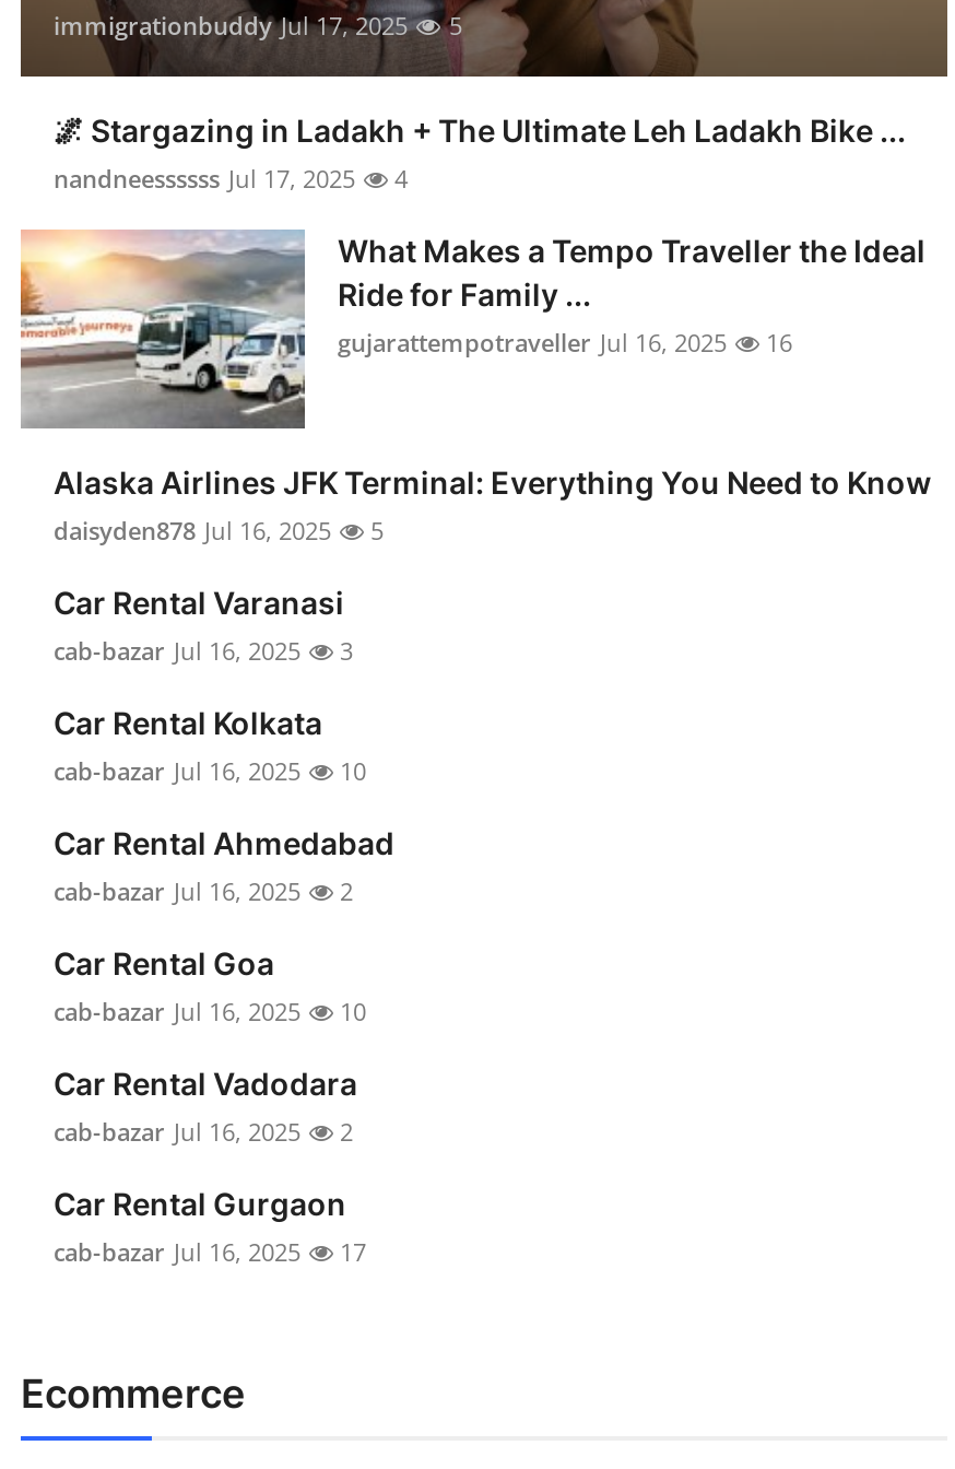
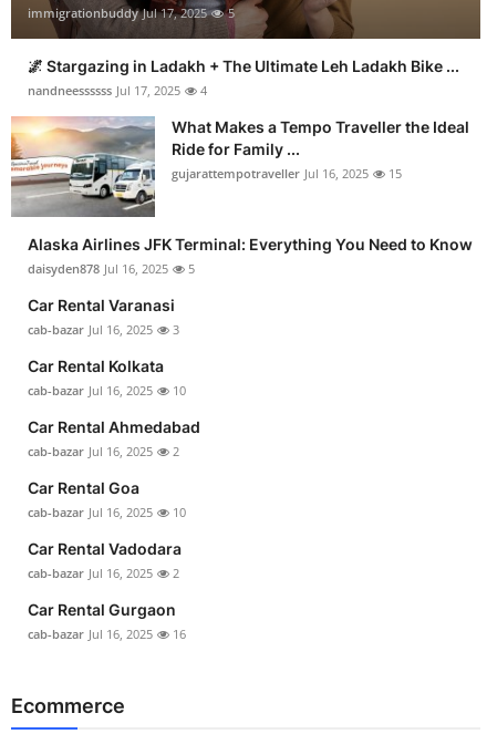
- gujarattempotraveller Jul 16, 2025 16
+ gujarattempotraveller Jul 16, 2025 15

- cab-bazar Jul 16, 2025 17
+ cab-bazar Jul 16, 2025 16
